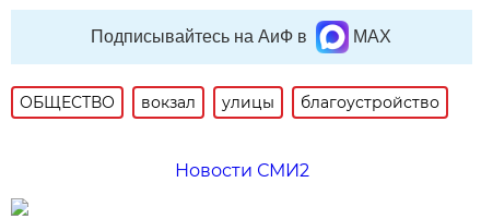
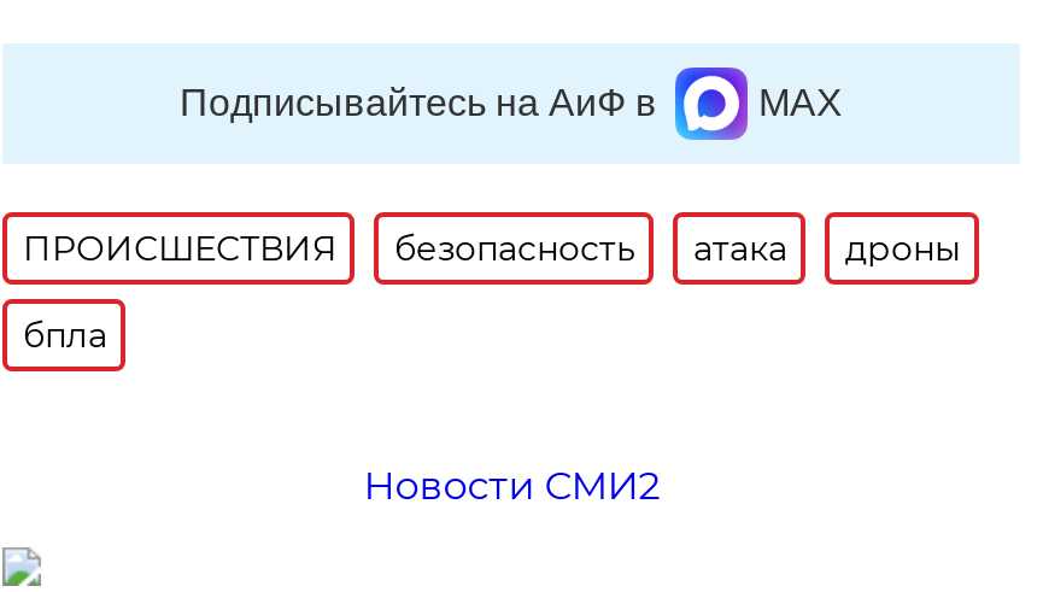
- ОБЩЕСТВО
- вокзал
- улицы
- благоустройство
+ ПРОИСШЕСТВИЯ
+ безопасность
+ атака
+ дроны
+ бпла
